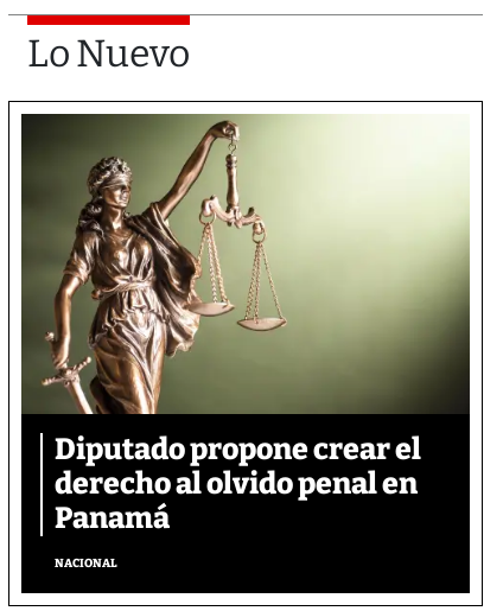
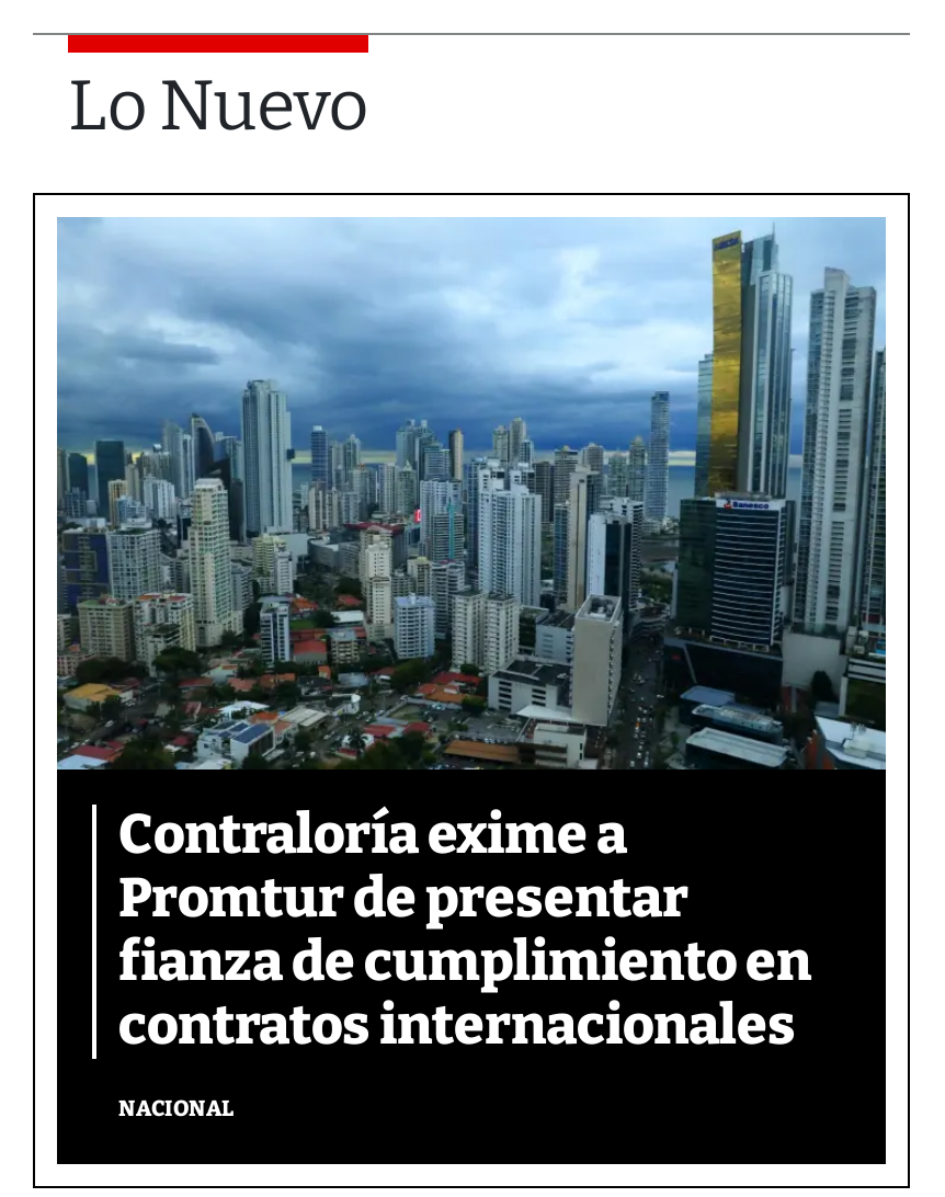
- [image]
- Diputado propone crear el
- derecho al olvido penal en
- Panamá
+ [image]
+ Contraloría exime a
+ Promtur de presentar
+ fianza de cumplimiento en
+ contratos internacionales
